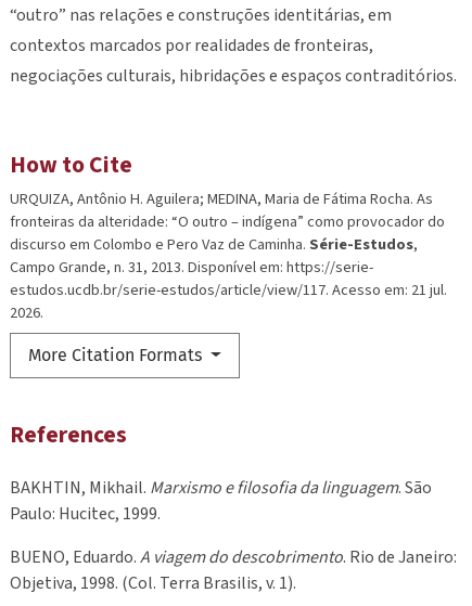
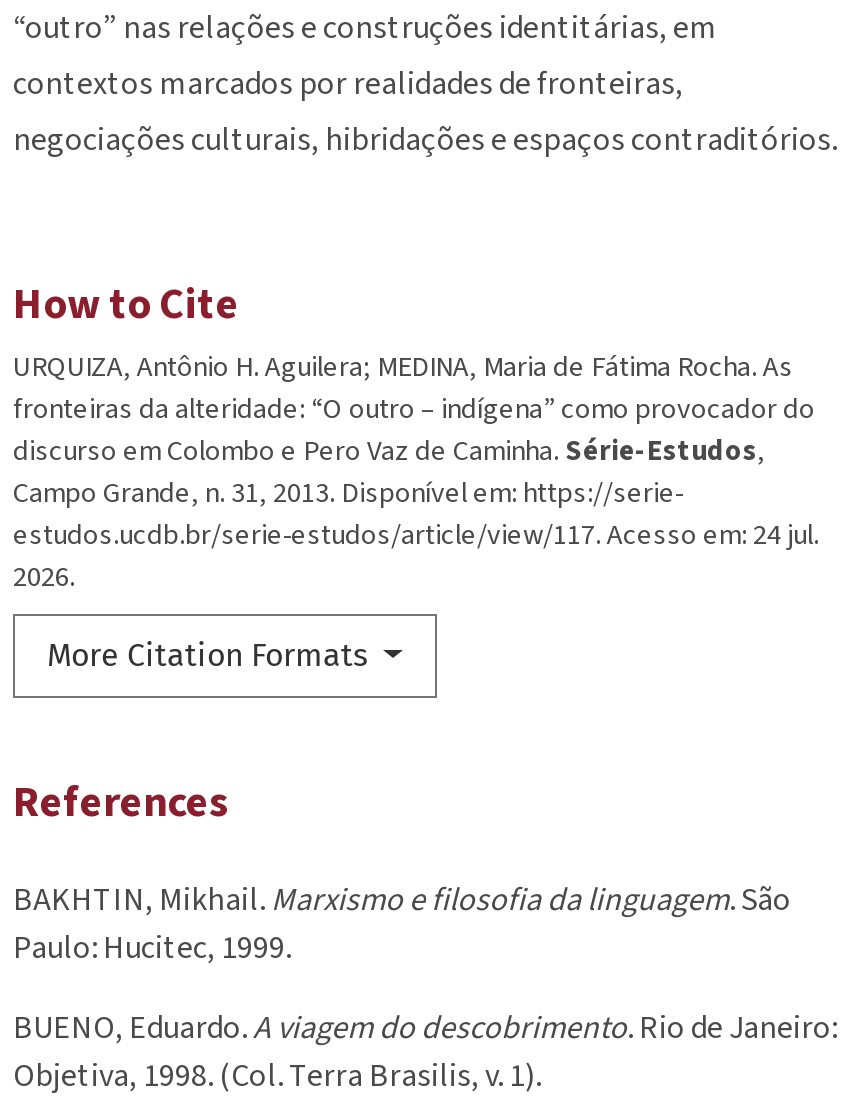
- estudos.ucdb.br/serie-estudos/article/view/117. Acesso em: 21 jul.
+ estudos.ucdb.br/serie-estudos/article/view/117. Acesso em: 24 jul.
